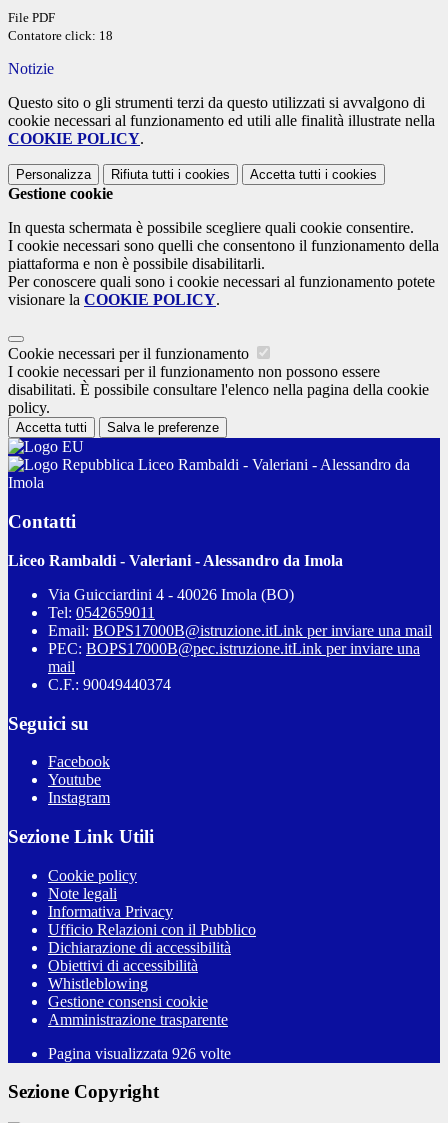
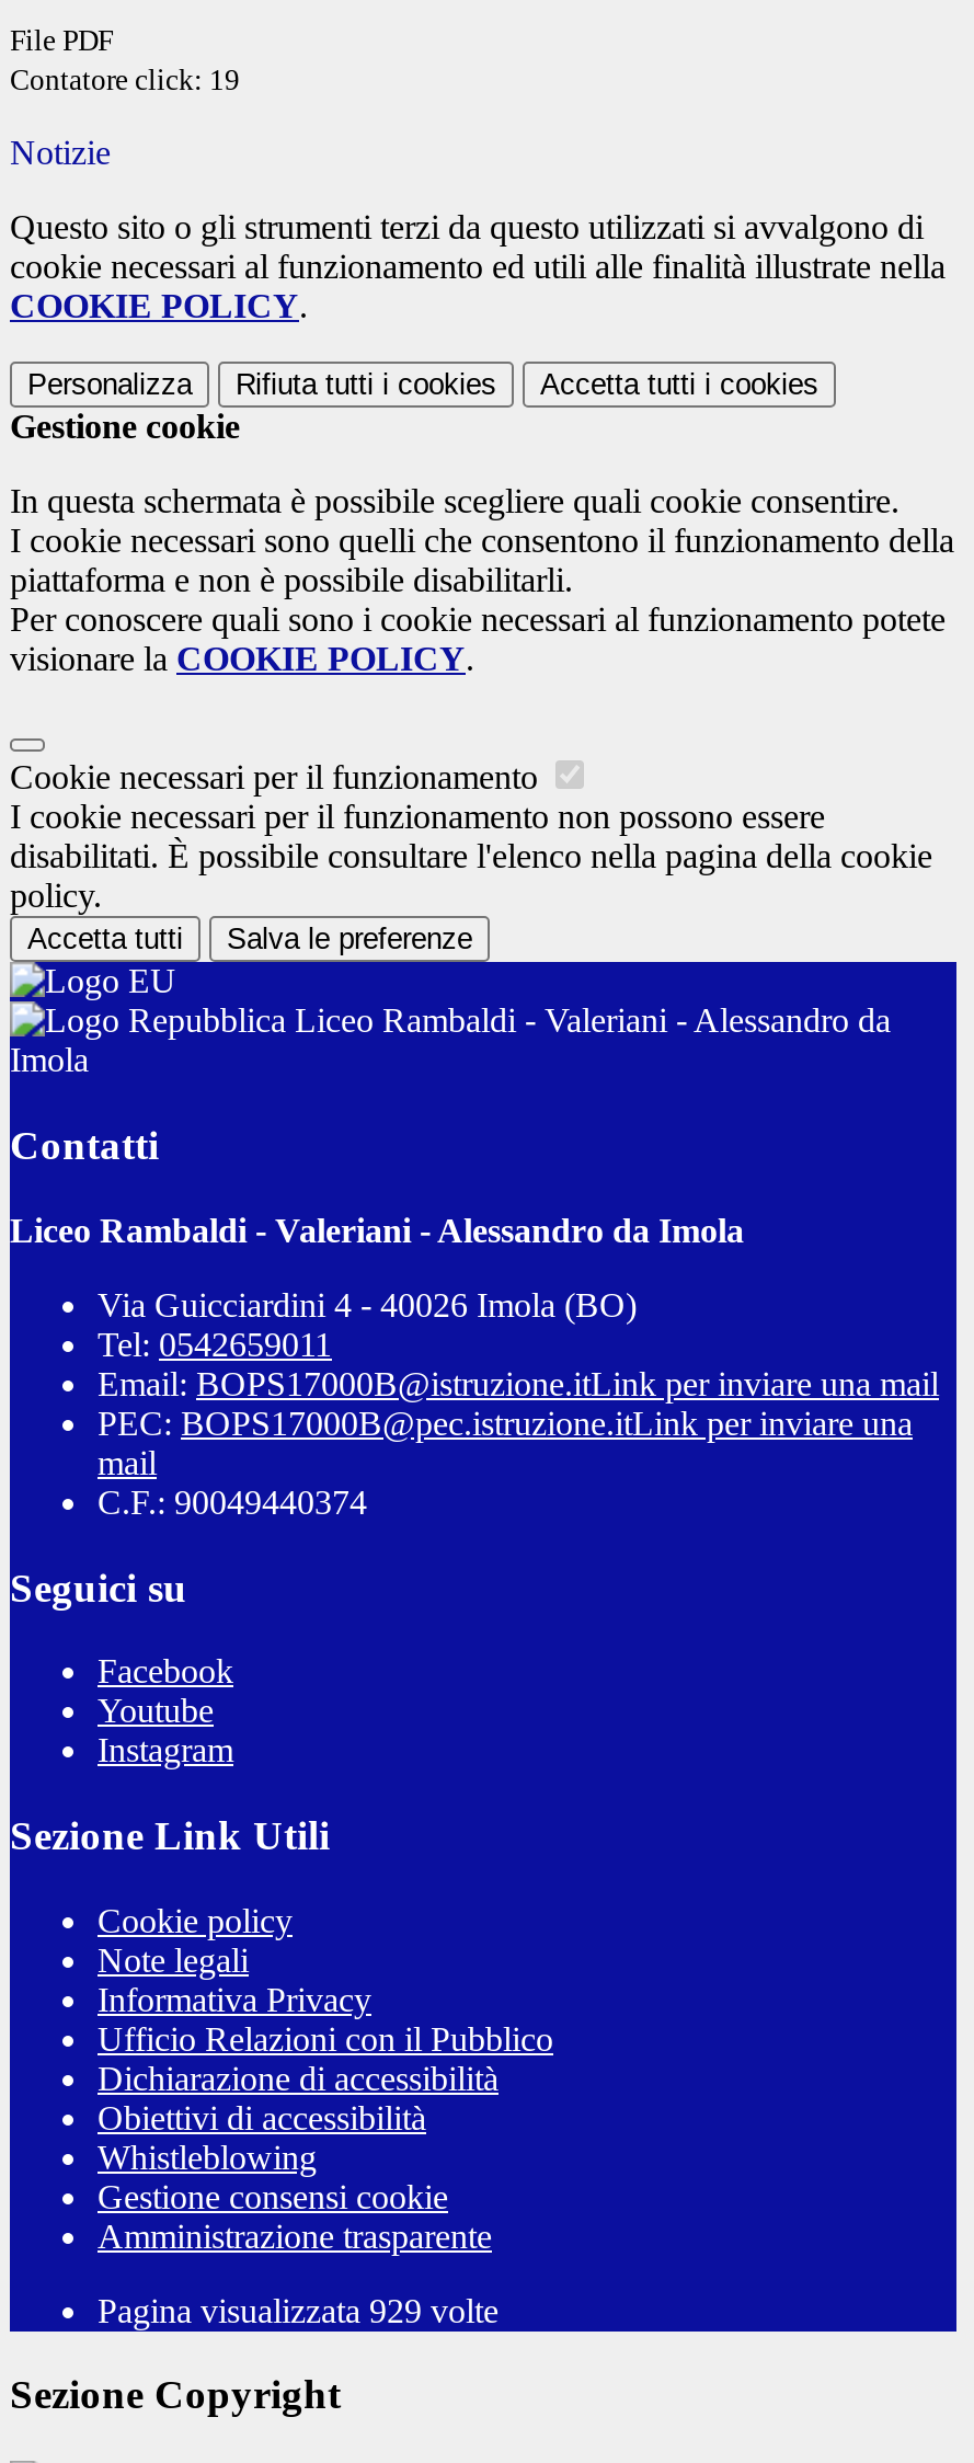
- Contatore click: 18
+ Contatore click: 19

- Pagina visualizzata 926 volte
+ Pagina visualizzata 929 volte
